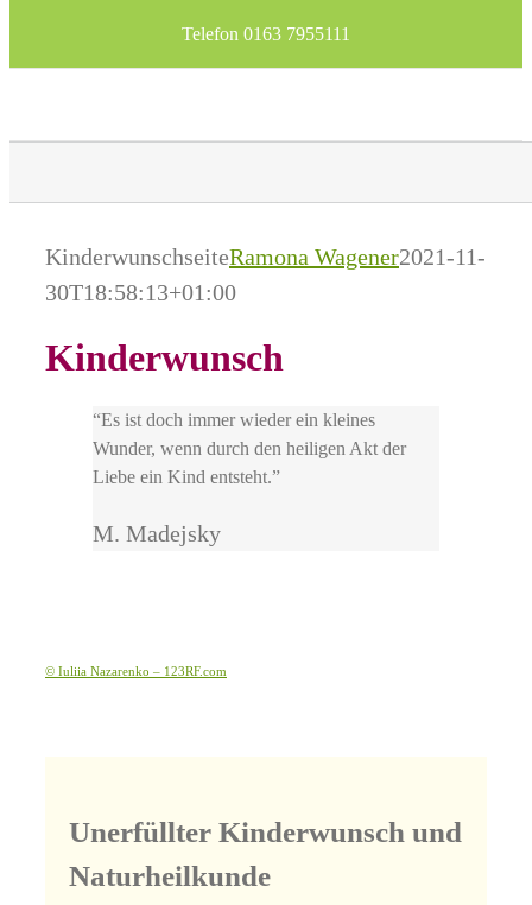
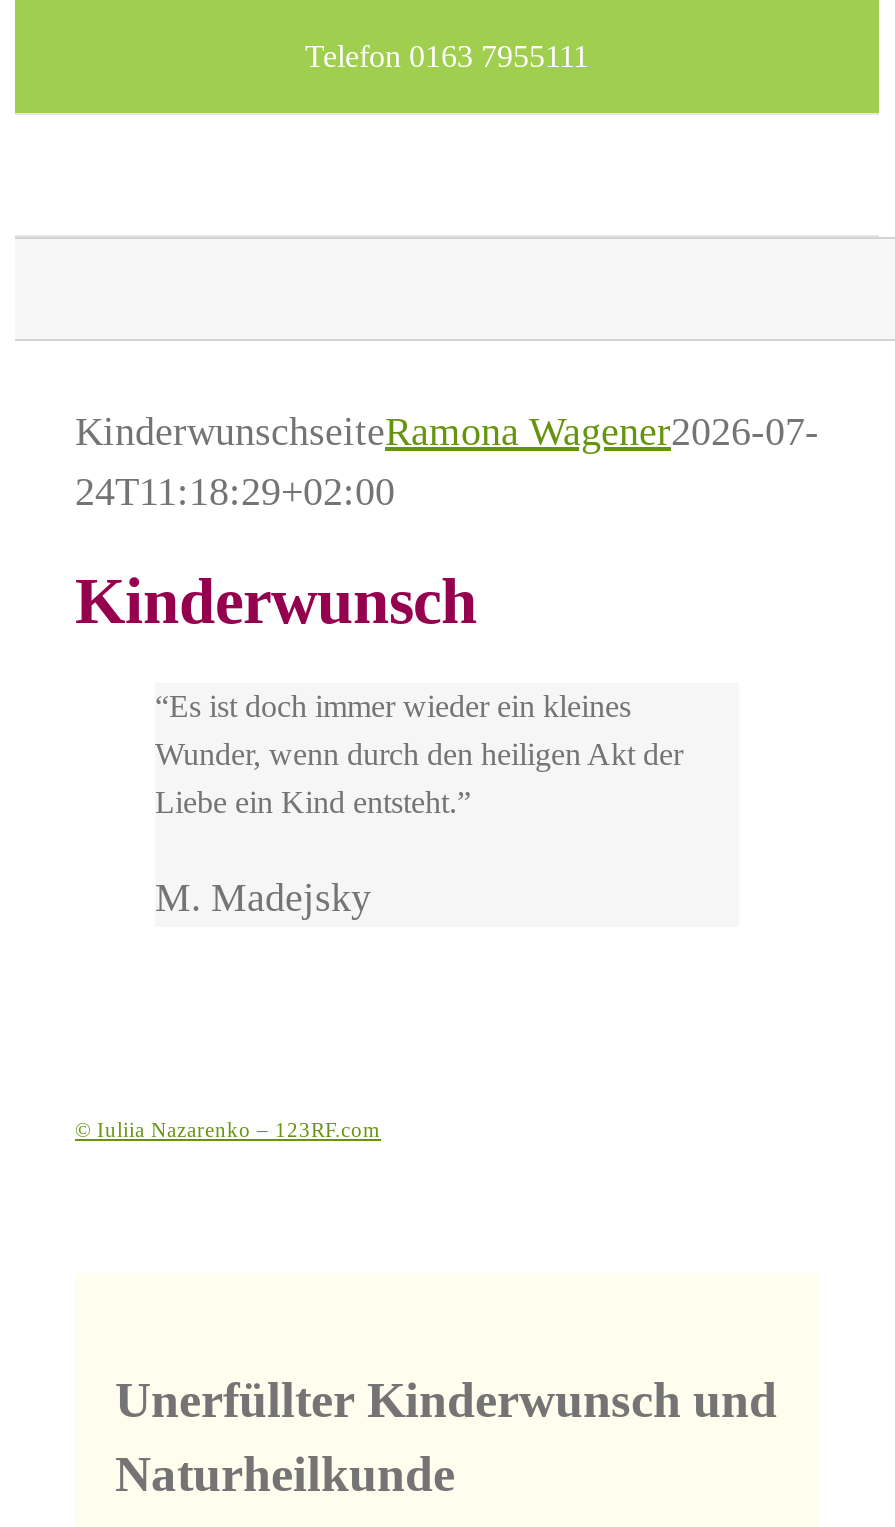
- KinderwunschseiteRamona Wagener2021-11-
- 30T18:58:13+01:00
+ KinderwunschseiteRamona Wagener2026-07-
+ 24T11:18:29+02:00
